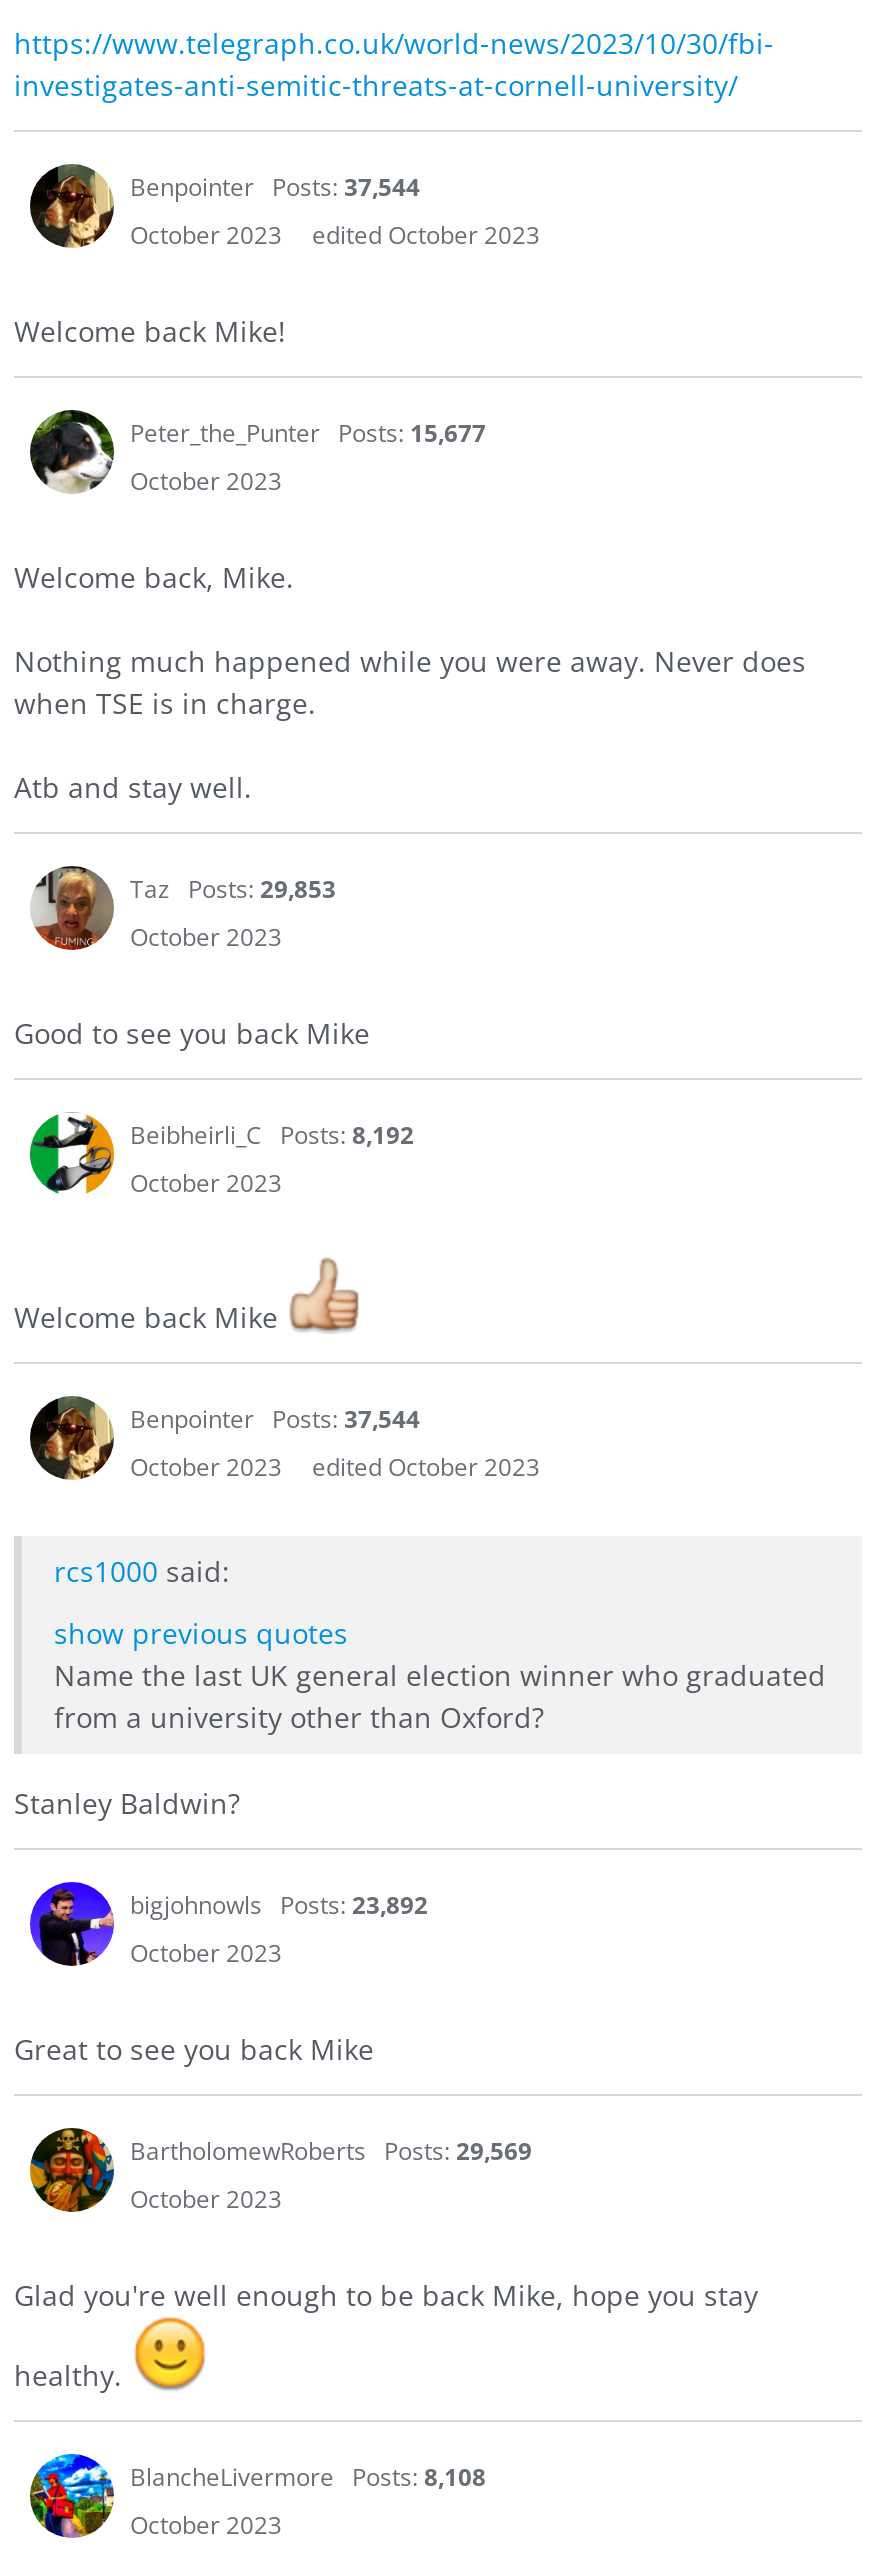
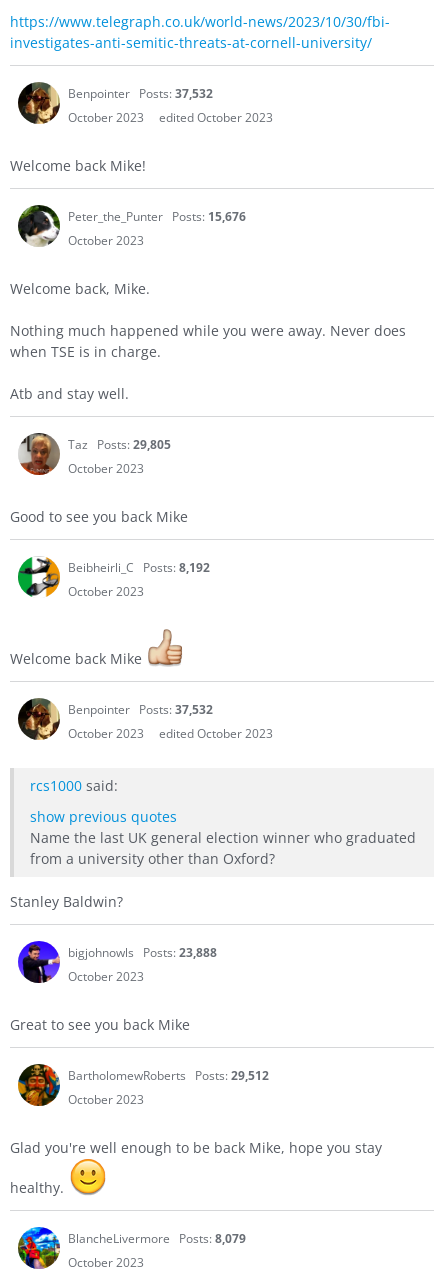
- Benpointer Posts: 37,544
+ Benpointer Posts: 37,532

- Peter_the_Punter Posts: 15,677
+ Peter_the_Punter Posts: 15,676

- Taz Posts: 29,853
+ Taz Posts: 29,805

- Benpointer Posts: 37,544
+ Benpointer Posts: 37,532

- bigjohnowls Posts: 23,892
+ bigjohnowls Posts: 23,888

- BartholomewRoberts Posts: 29,569
+ BartholomewRoberts Posts: 29,512

- BlancheLivermore Posts: 8,108
+ BlancheLivermore Posts: 8,079
